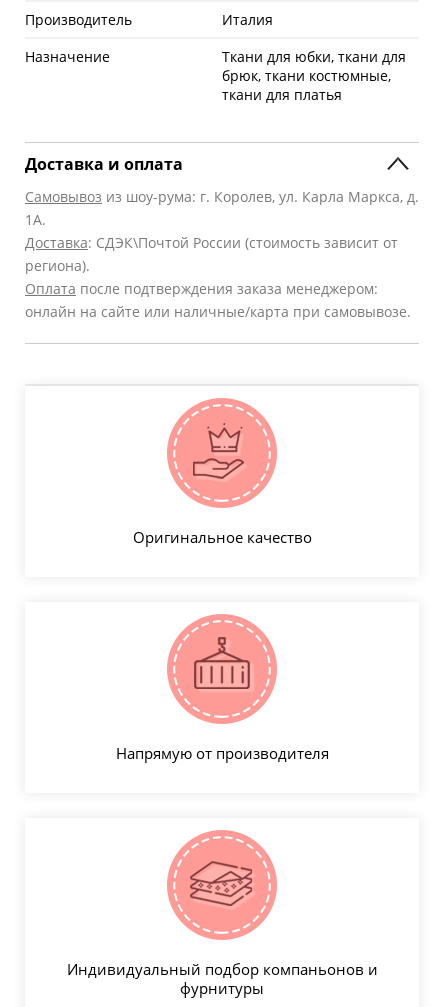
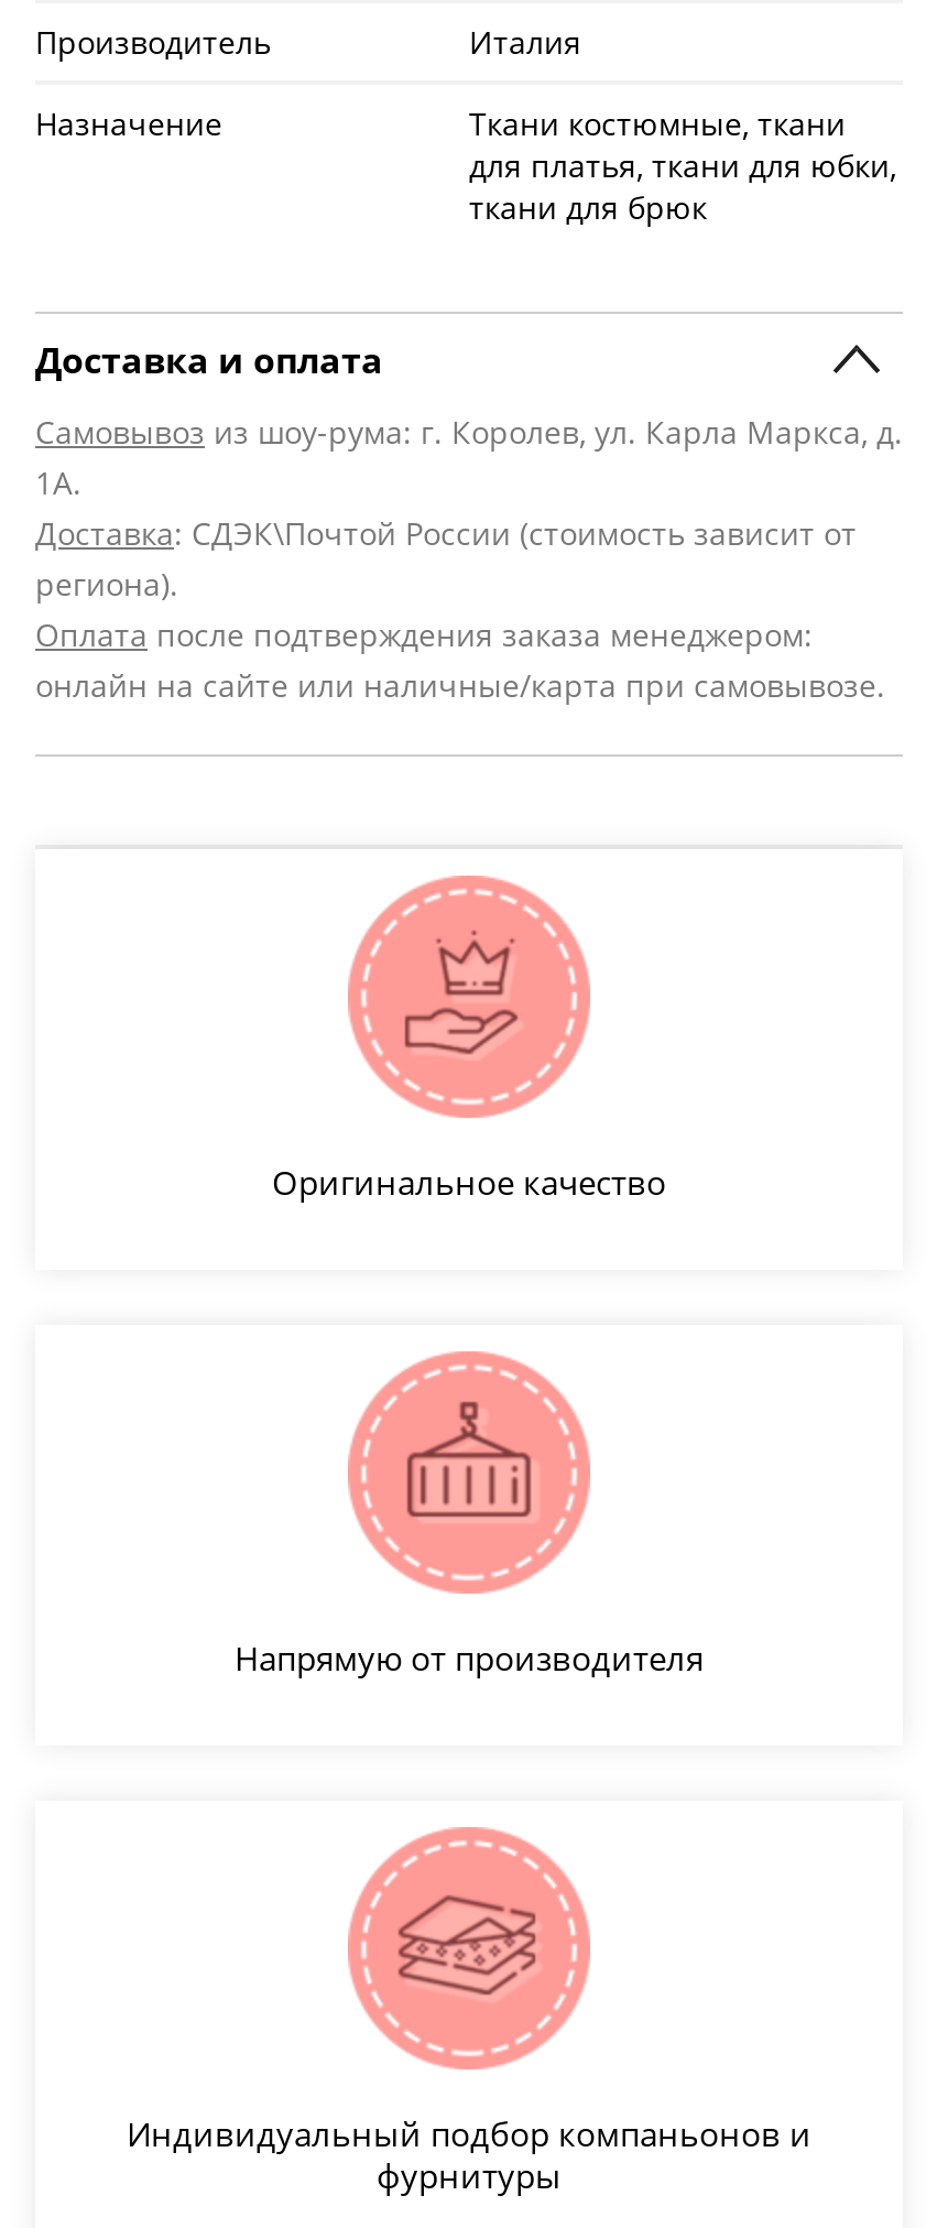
- Ткани для юбки, ткани для
- брюк, ткани костюмные,
- ткани для платья
+ Ткани костюмные, ткани
+ для платья, ткани для юбки,
+ ткани для брюк
